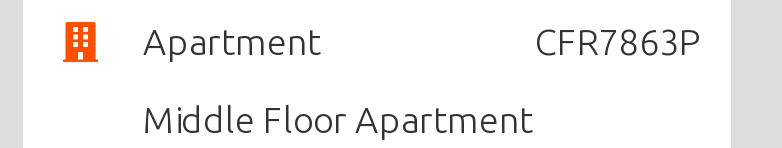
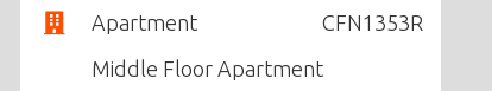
- CFR7863P
+ CFN1353R
